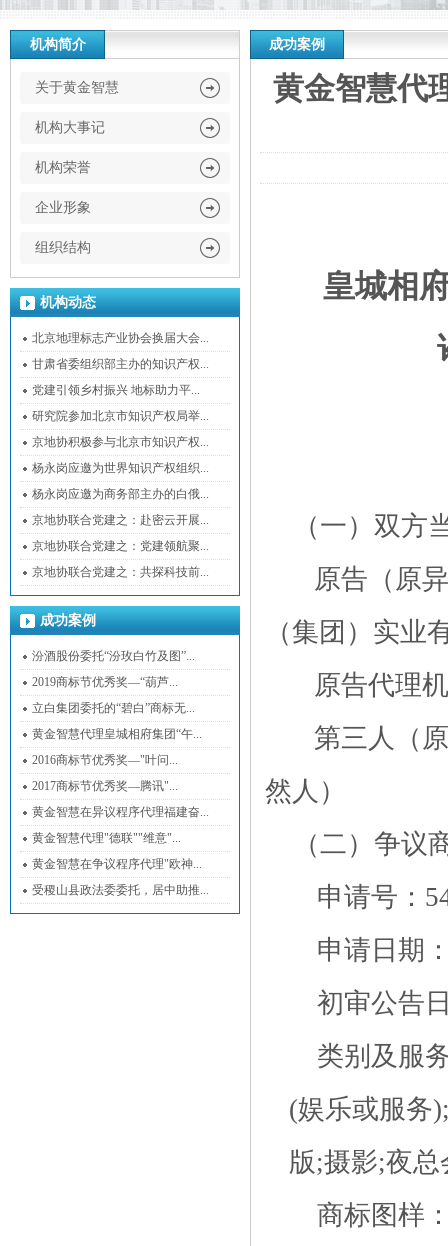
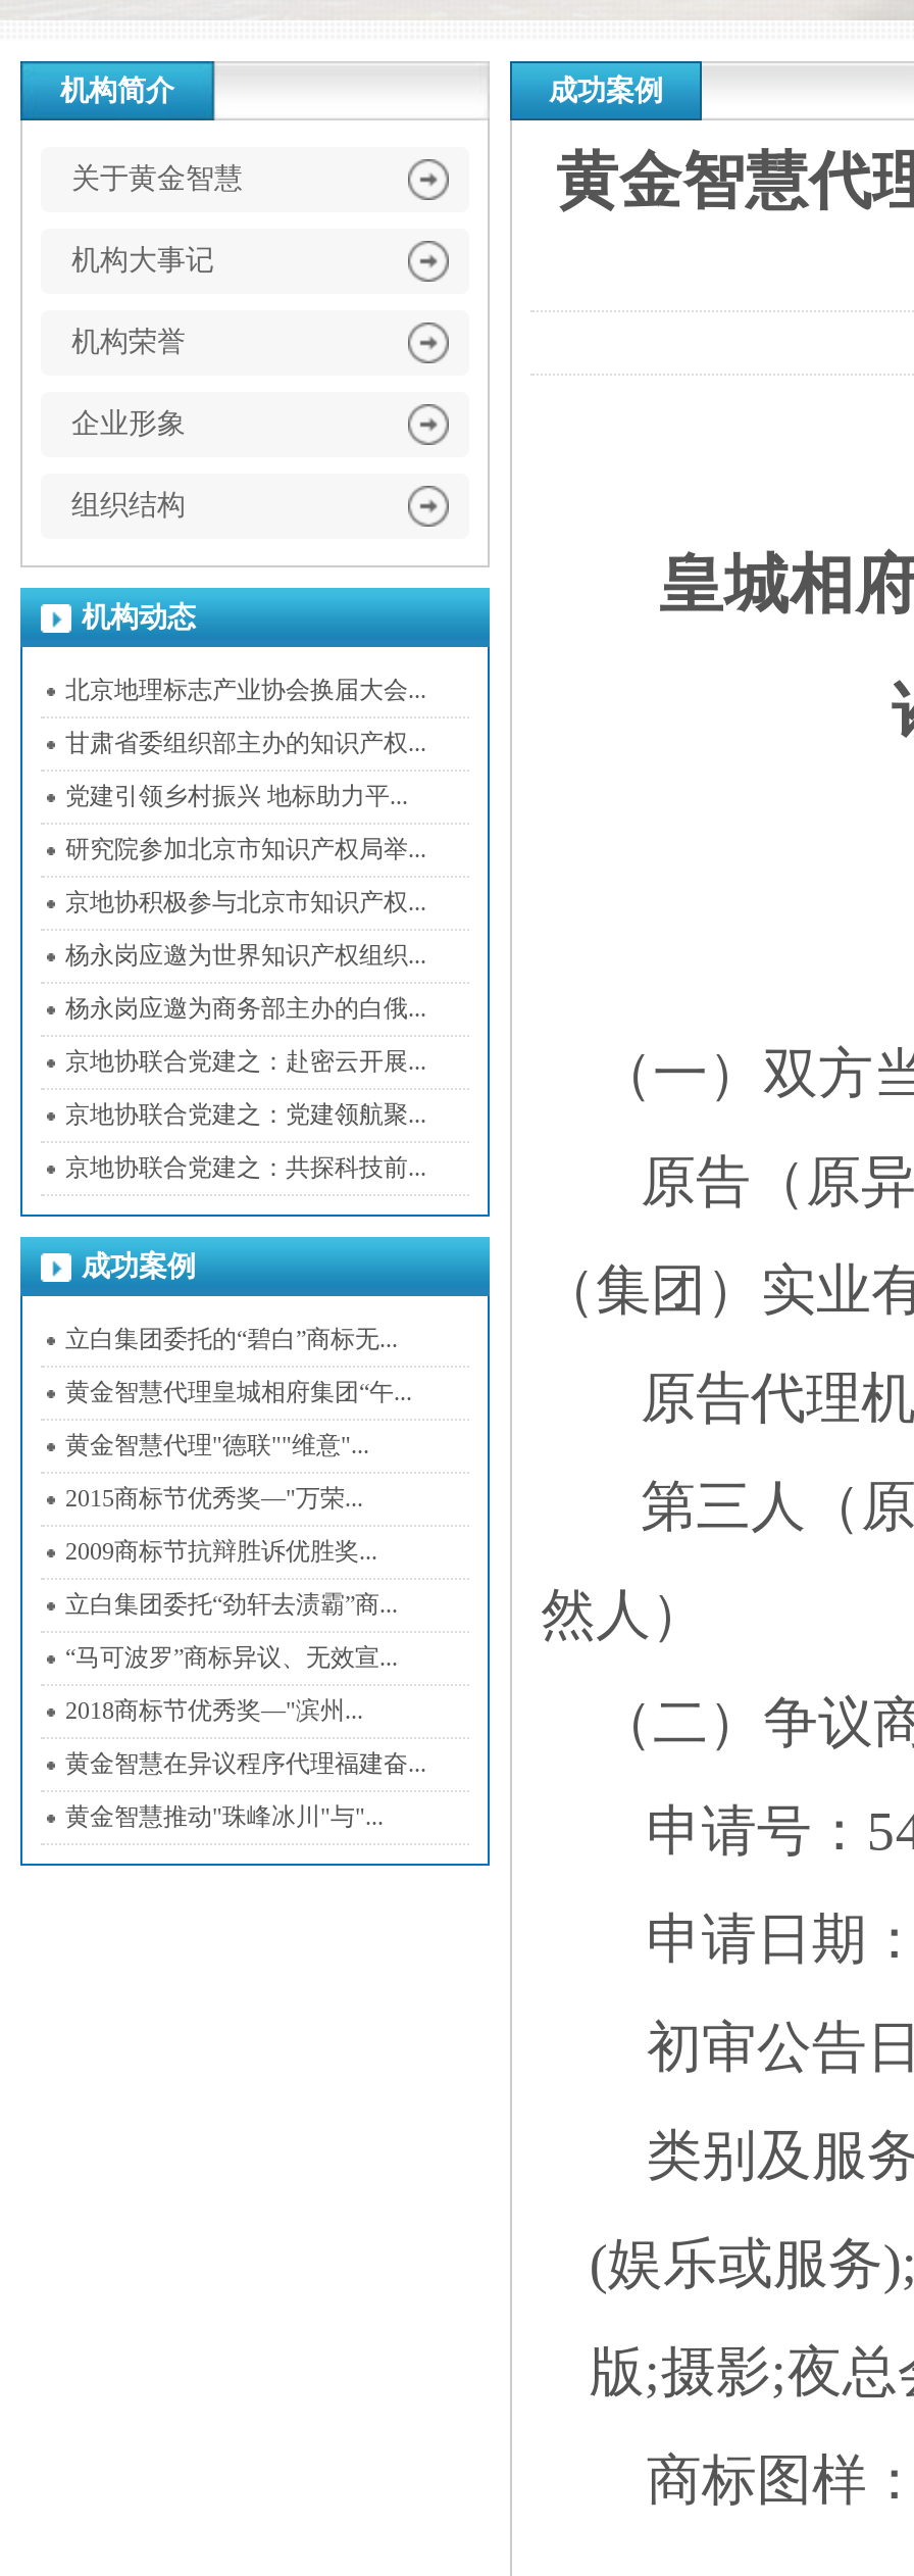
- 汾酒股份委托“汾玫白竹及图”...
- 2019商标节优秀奖—“葫芦...

moved up: 立白集团委托的“碧白”商标无... | 黄金智慧代理皇城相府集团“午...

- 2016商标节优秀奖—"叶问...
- 2017商标节优秀奖—腾讯"...
+ 2015商标节优秀奖—"万荣...
+ 2009商标节抗辩胜诉优胜奖...
+ 立白集团委托“劲轩去渍霸”商...
+ “马可波罗”商标异议、无效宣...
+ 2018商标节优秀奖—"滨州...

moved down: 黄金智慧在异议程序代理福建奋...

moved up: 黄金智慧代理"德联""维意"...

- 黄金智慧在争议程序代理"欧神...
- 受稷山县政法委委托，居中助推...
+ 黄金智慧推动"珠峰冰川"与"...
